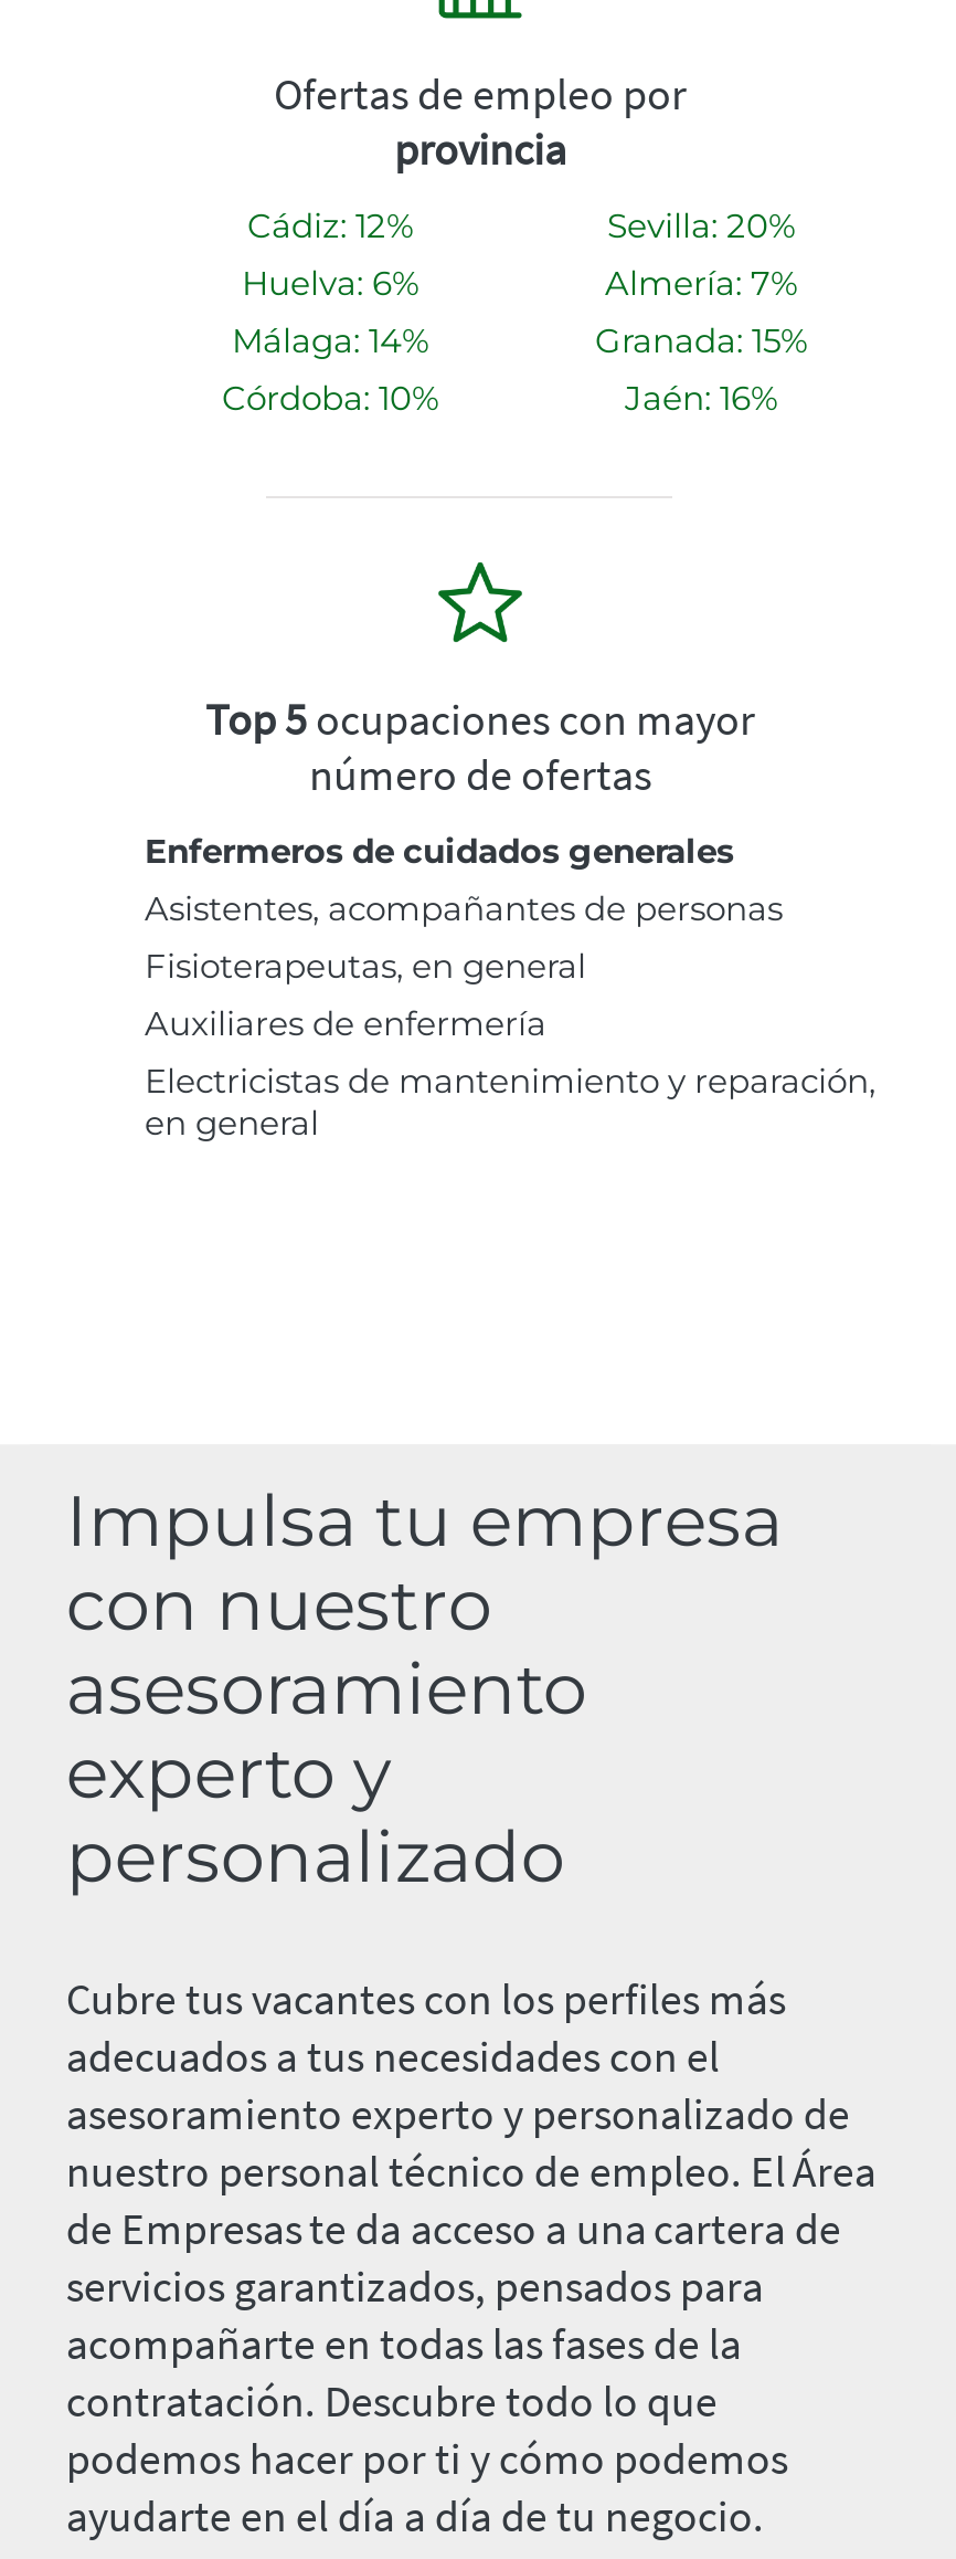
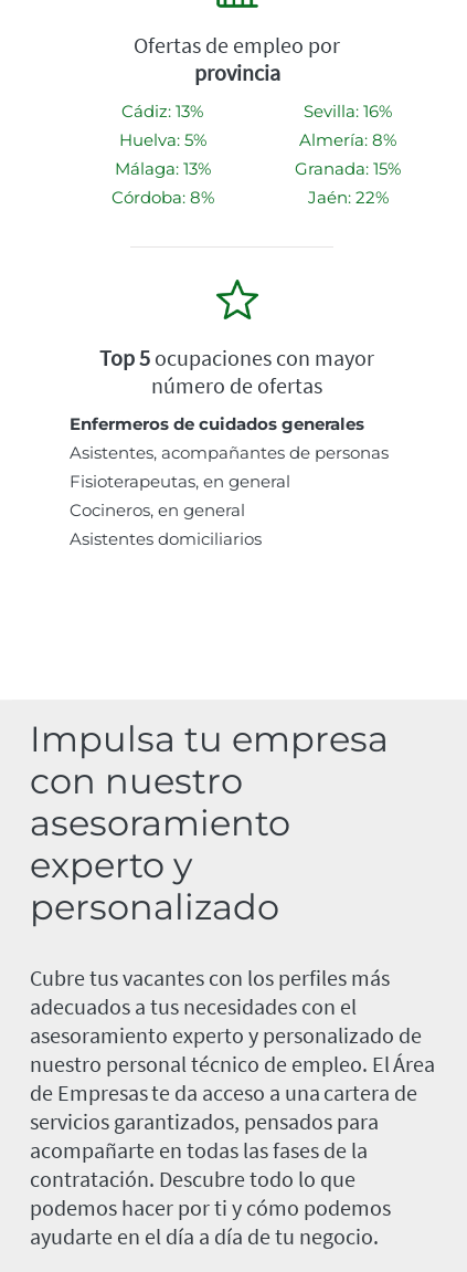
- Cádiz: 12%
+ Cádiz: 13%

- Sevilla: 20%
+ Sevilla: 16%

- Huelva: 6%
+ Huelva: 5%

- Almería: 7%
+ Almería: 8%

- Málaga: 14%
+ Málaga: 13%

- Córdoba: 10%
+ Córdoba: 8%

- Jaén: 16%
+ Jaén: 22%

- Auxiliares de enfermería
- Electricistas de mantenimiento y reparación,
- en general
+ Cocineros, en general
+ Asistentes domiciliarios
